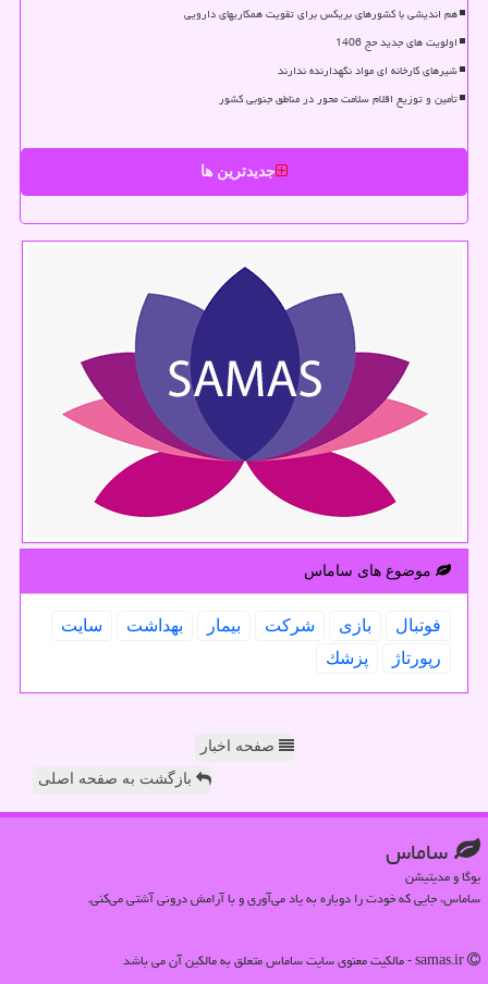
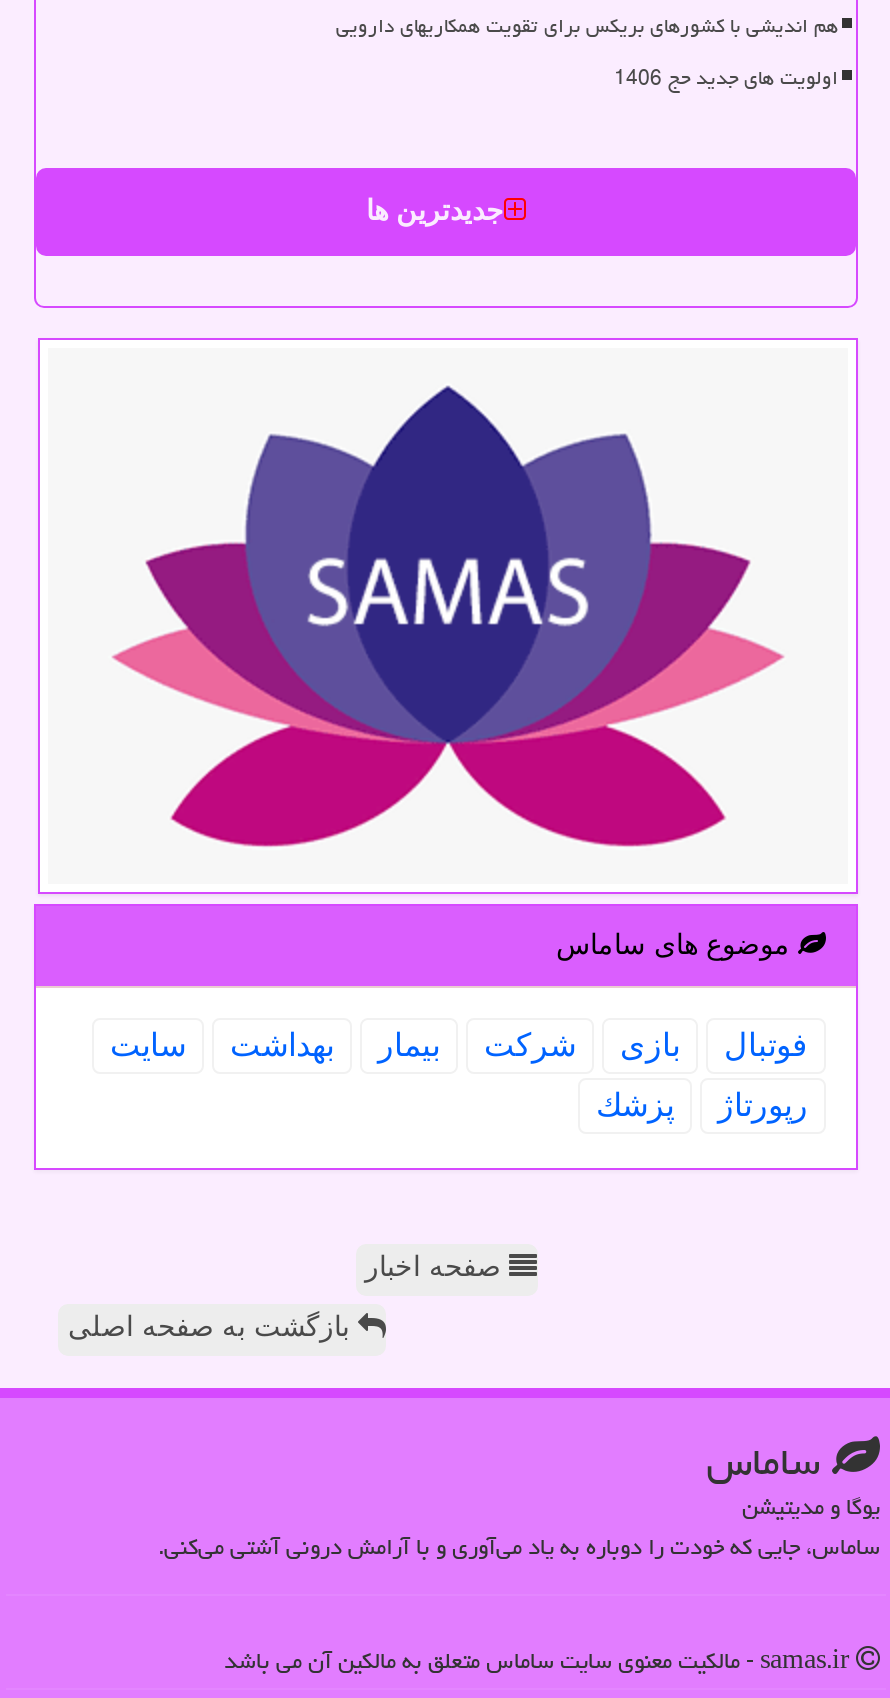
- شیرهای کارخانه ای مواد نگهدارنده ندارند
- تأمین و توزیع اقلام سلامت محور در مناطق جنوبی کشور
